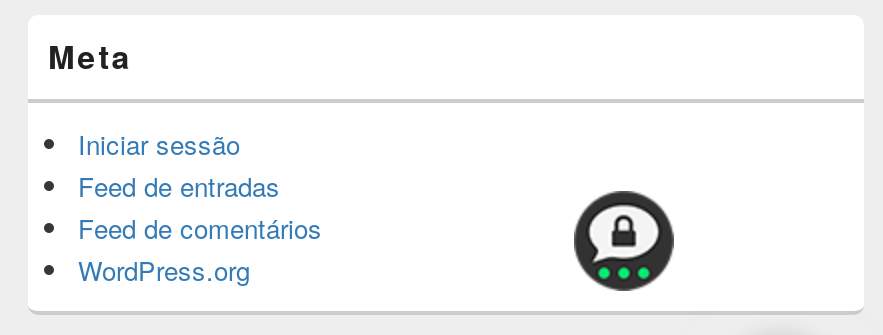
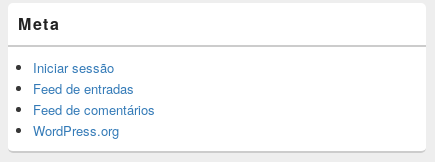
- [image]
